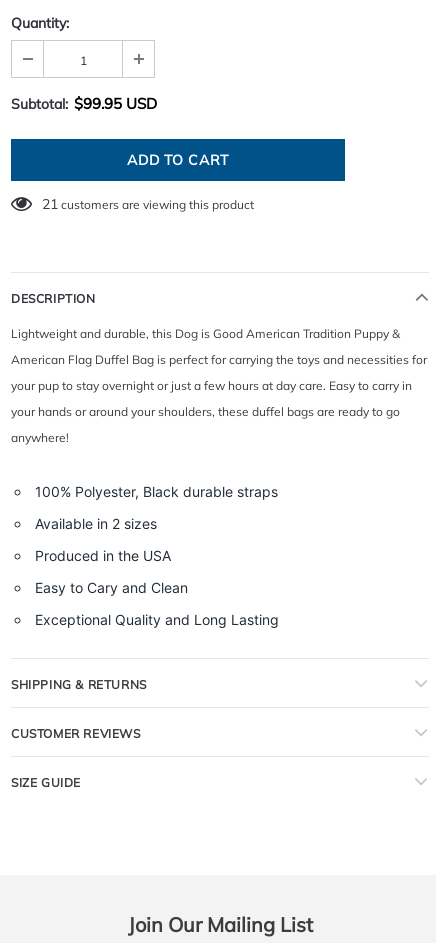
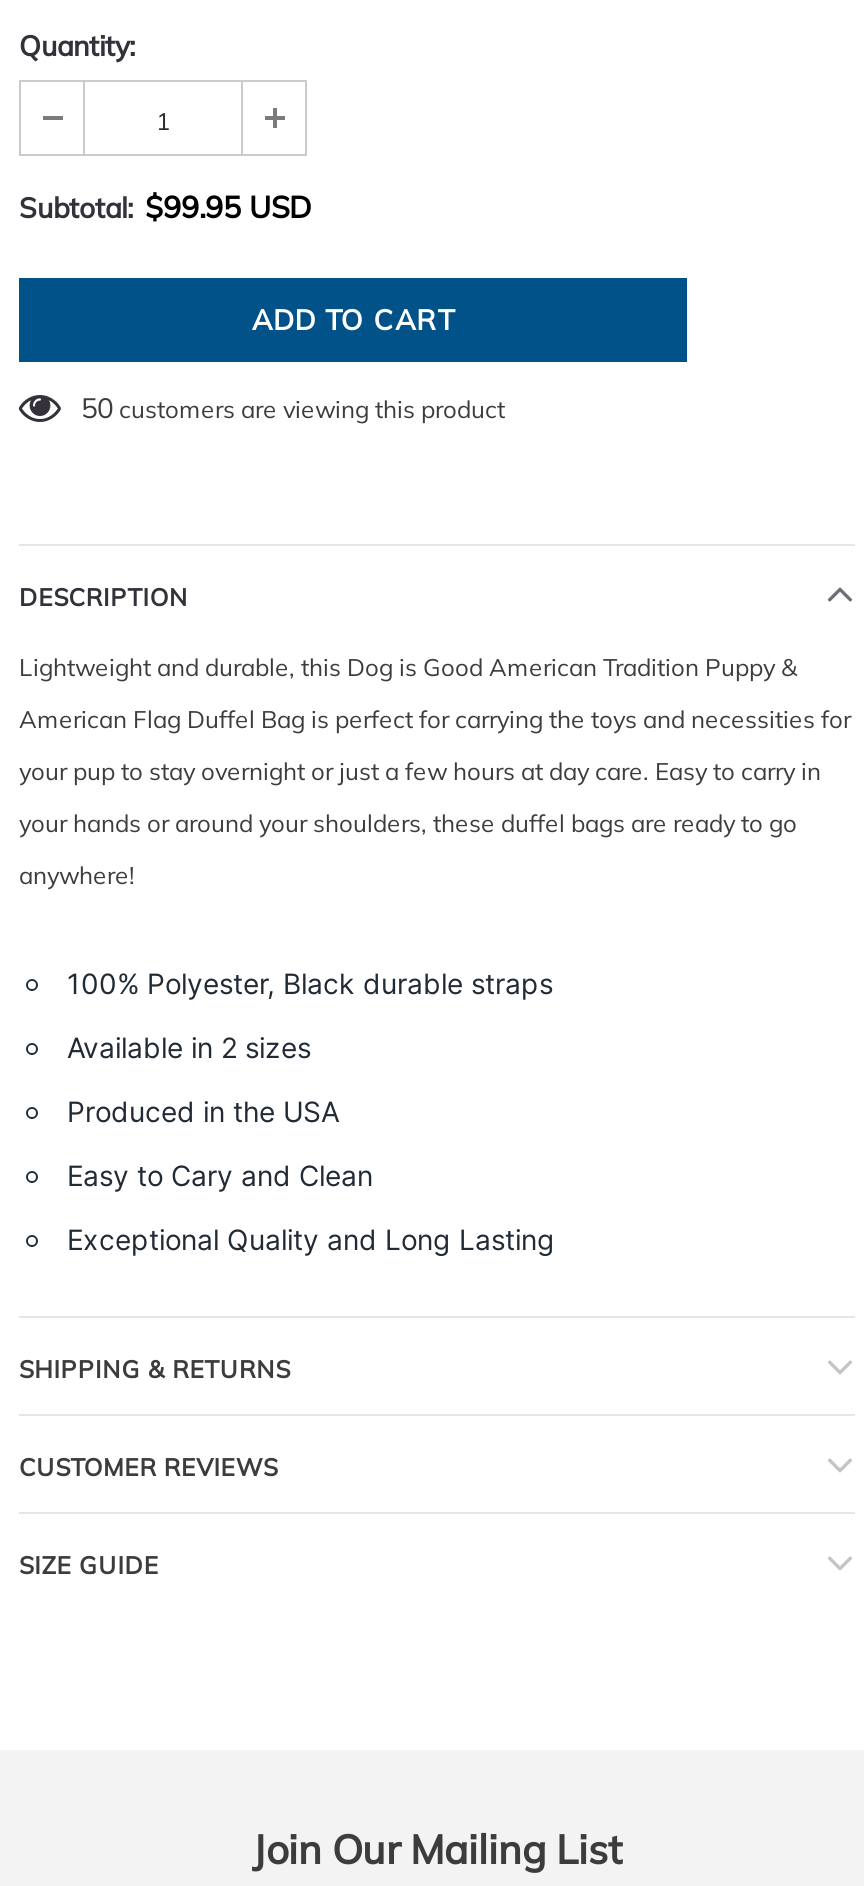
- 21 customers are viewing this product
+ 50 customers are viewing this product
